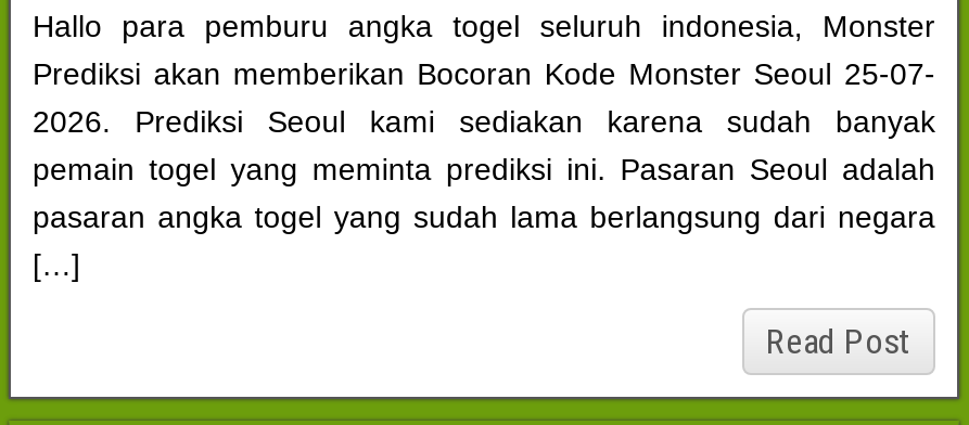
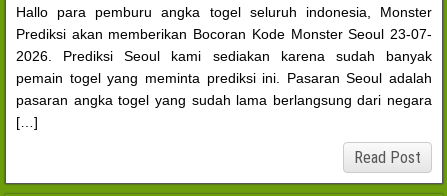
- Prediksi akan memberikan Bocoran Kode Monster Seoul 25-07-
+ Prediksi akan memberikan Bocoran Kode Monster Seoul 23-07-
